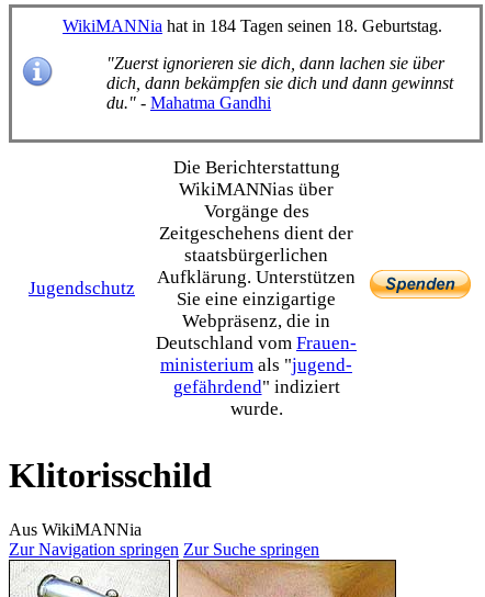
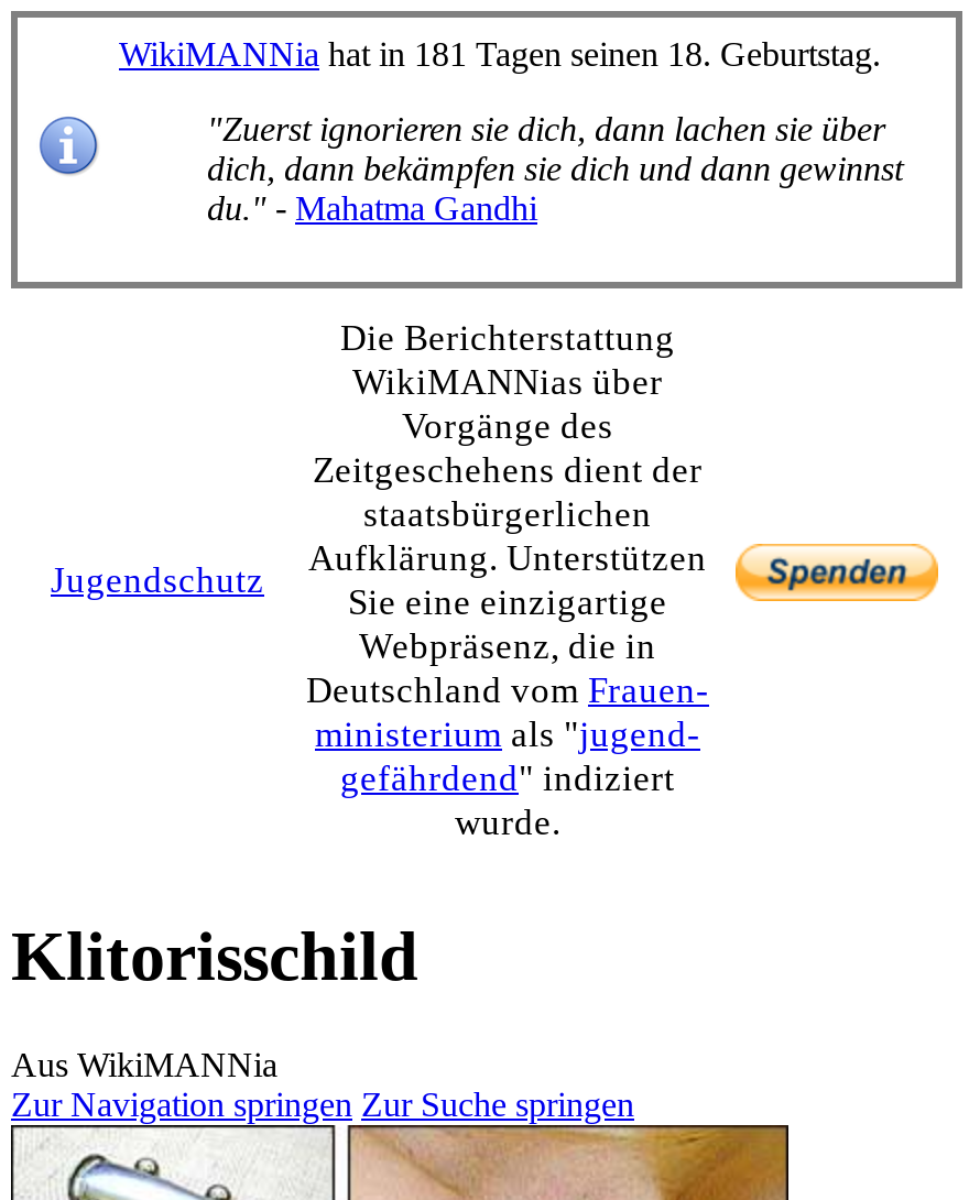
- WikiMANNia hat in 184 Tagen seinen 18. Geburtstag.
+ WikiMANNia hat in 181 Tagen seinen 18. Geburtstag.
